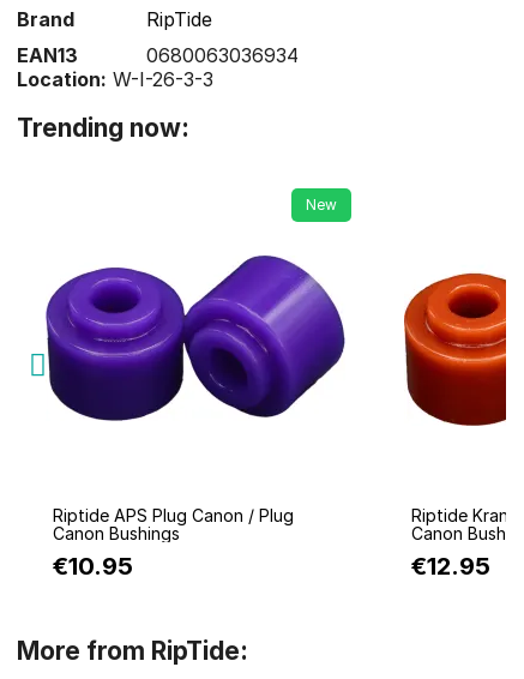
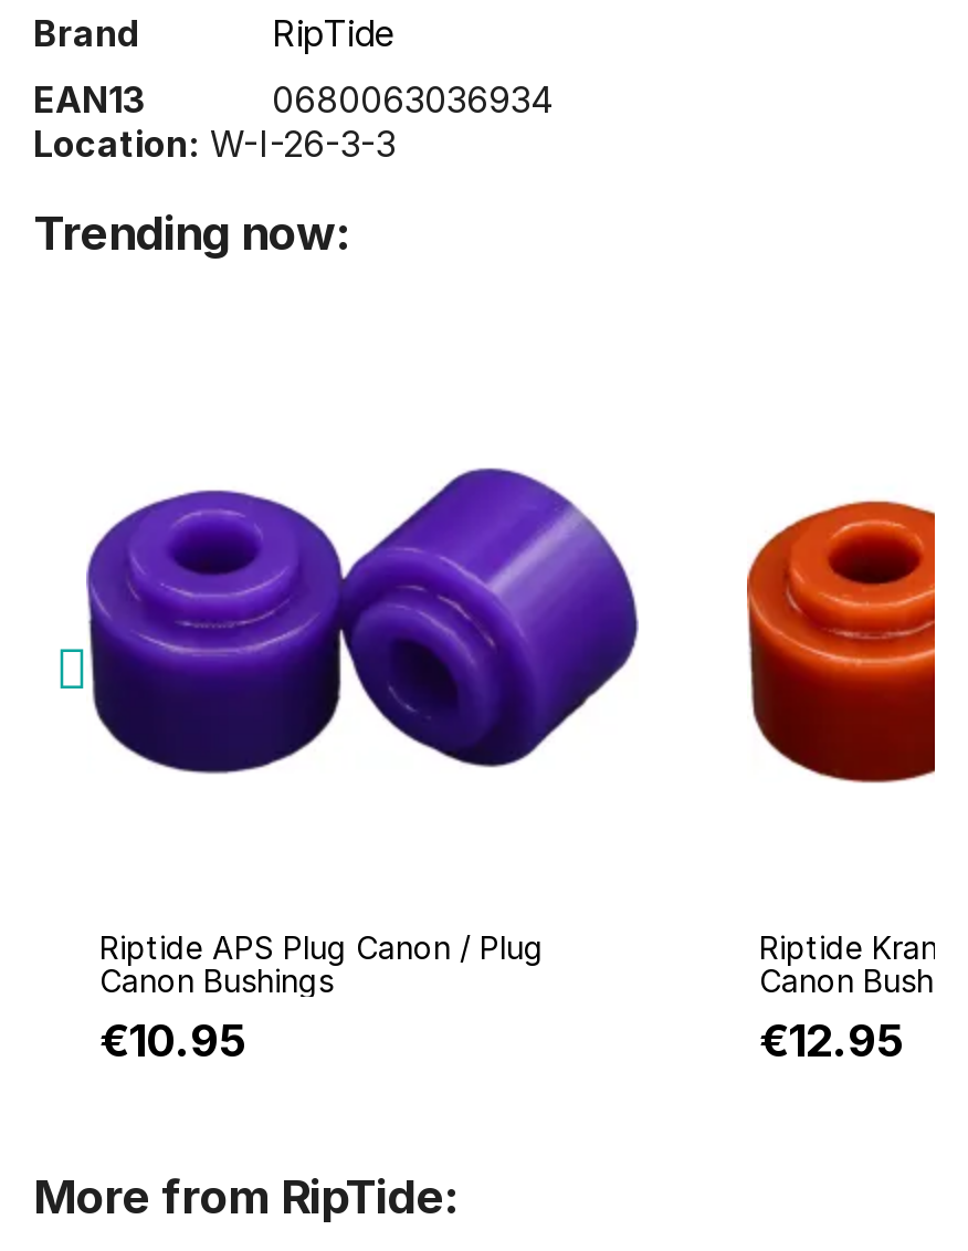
- New
